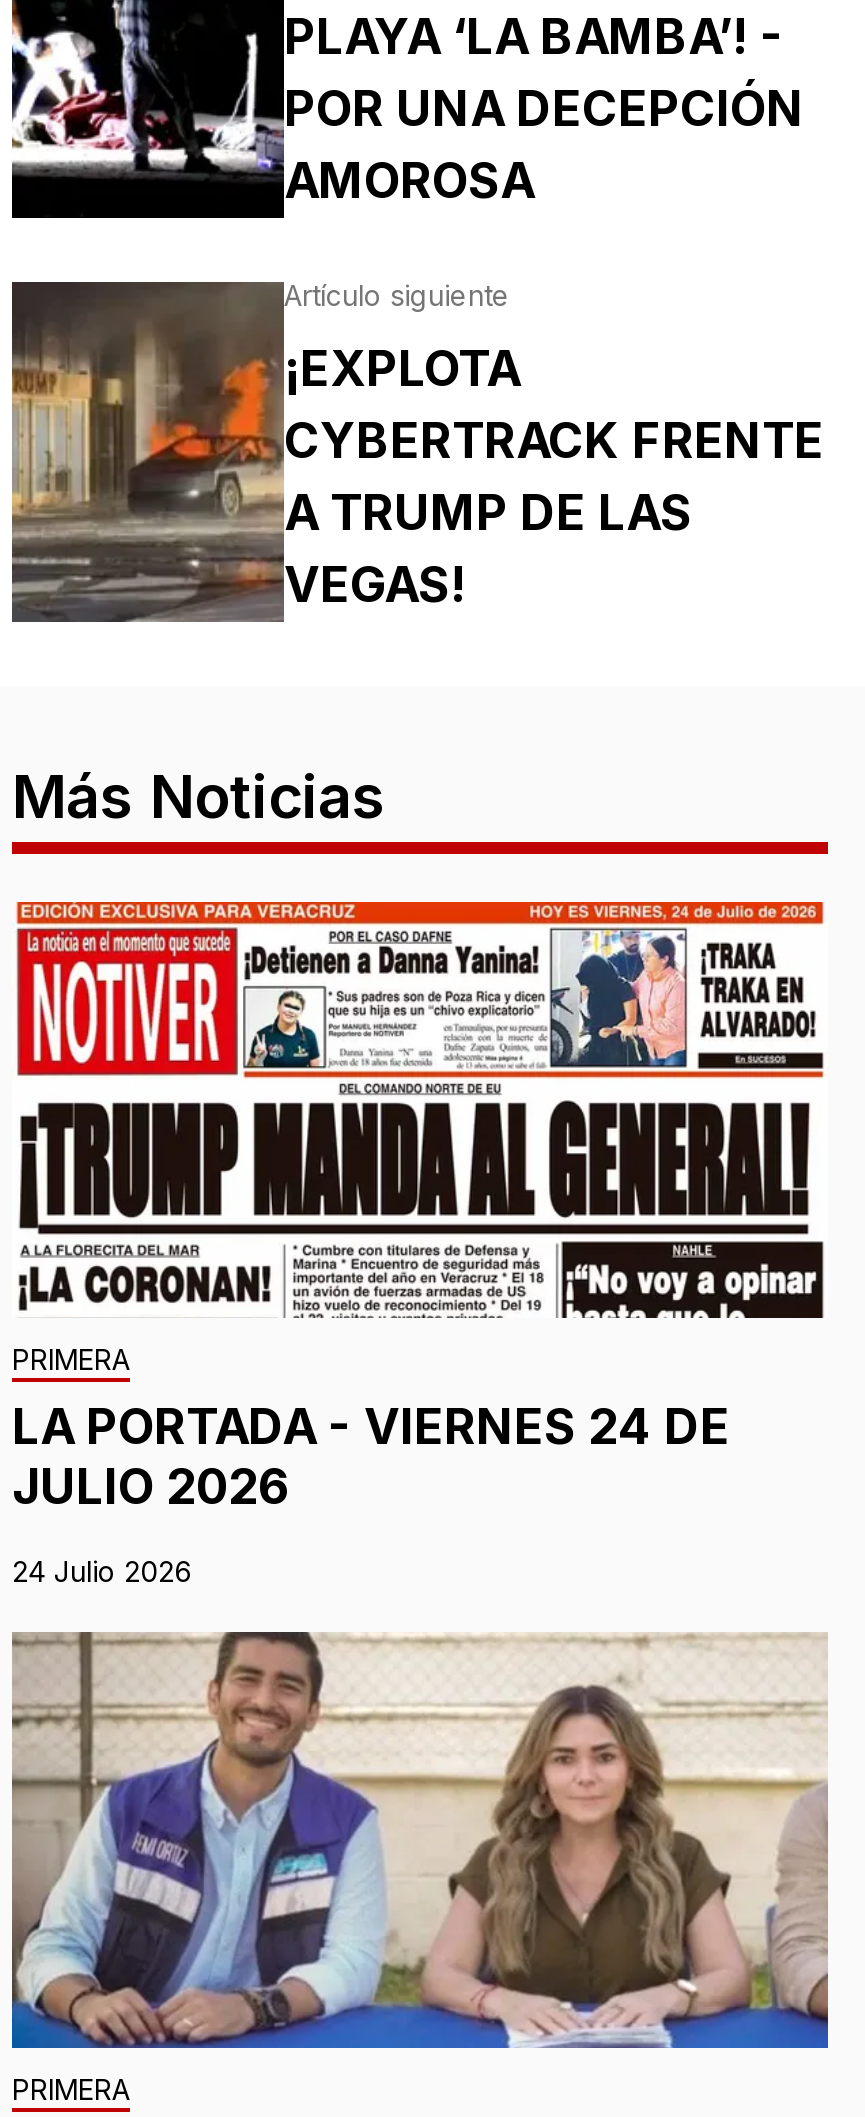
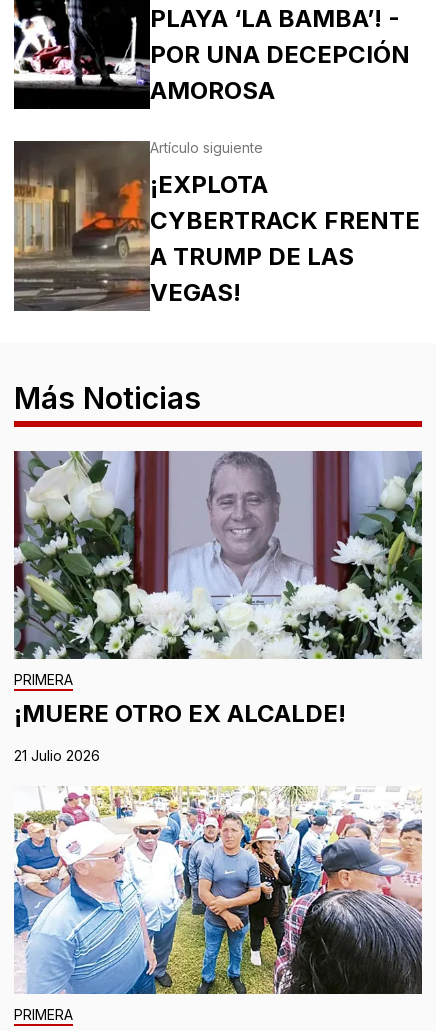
- [image]
- LA PORTADA - VIERNES 24 DE
- JULIO 2026
+ [image]
+ ¡MUERE OTRO EX ALCALDE!

- 24 Julio 2026
+ 21 Julio 2026

- [image]
+ [image]
